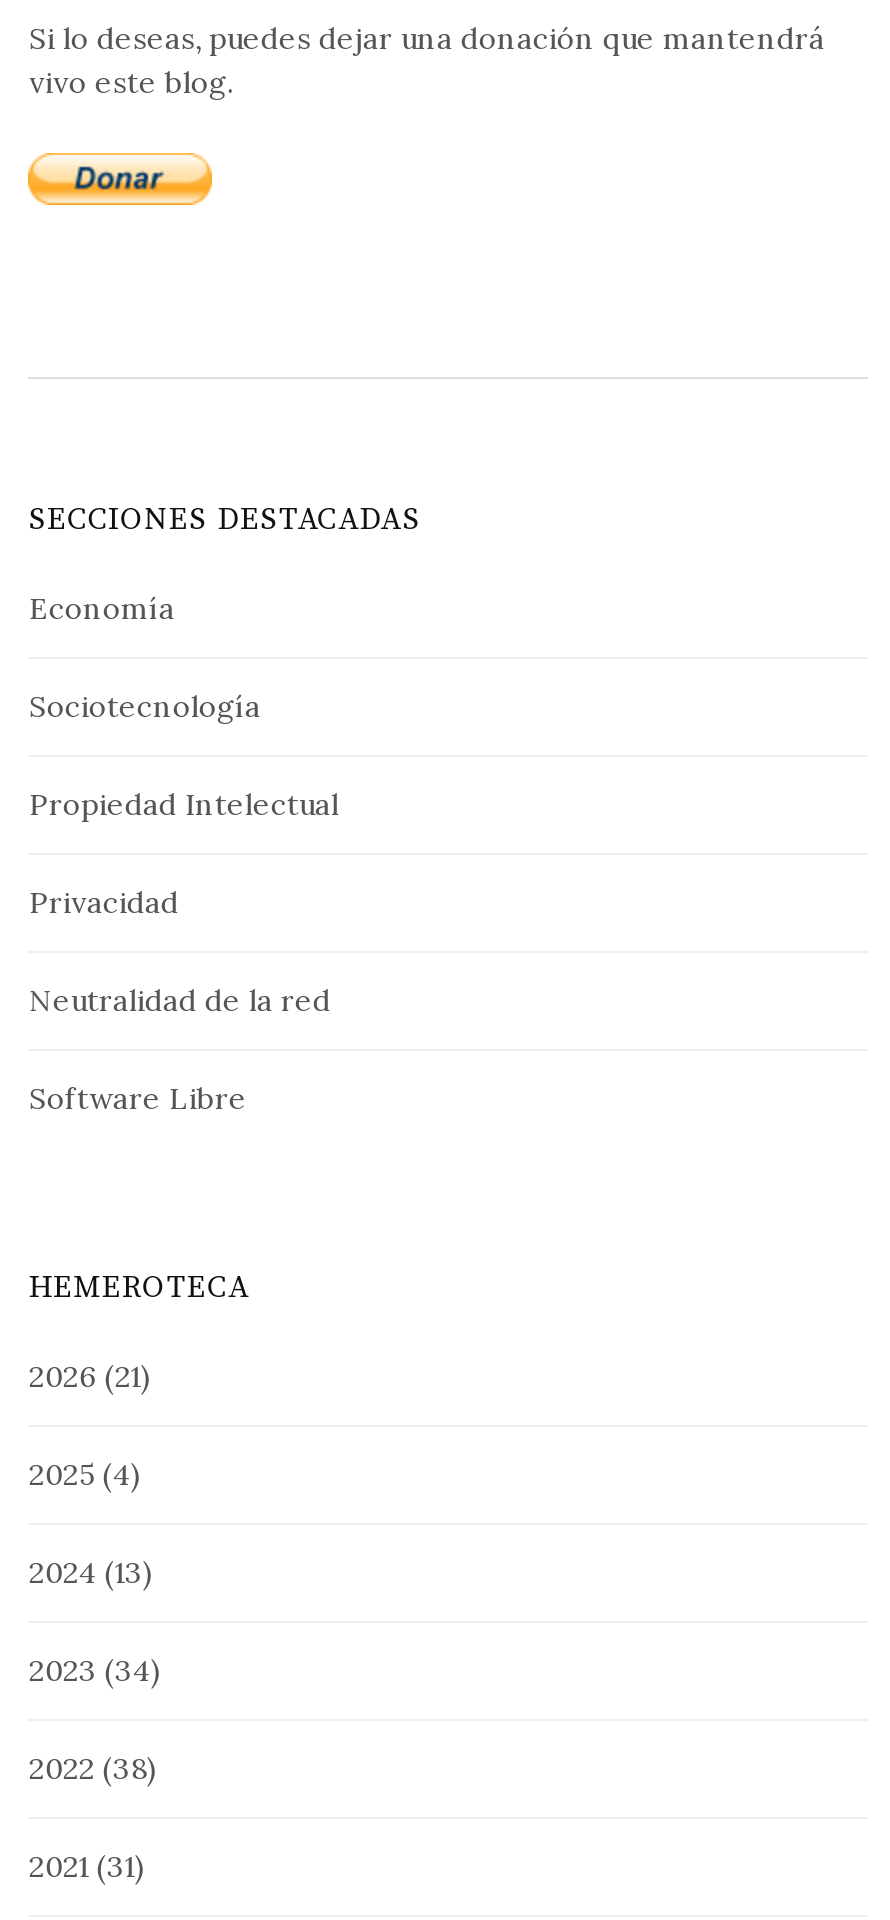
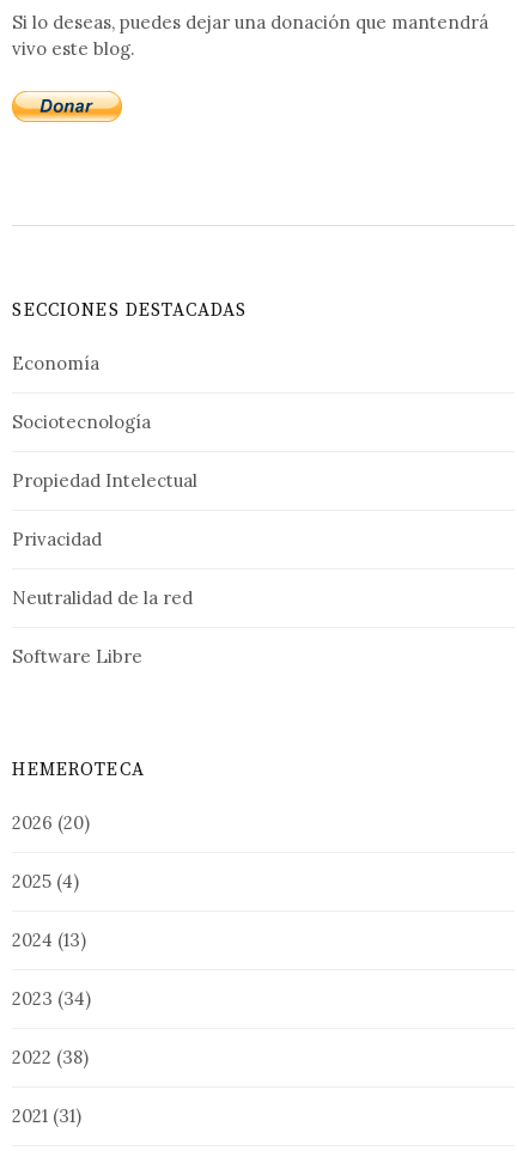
- 2026 (21)
+ 2026 (20)
